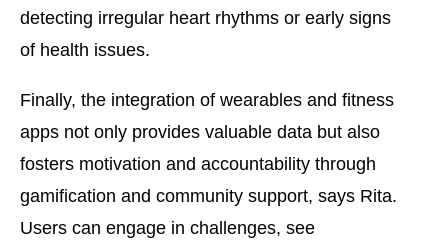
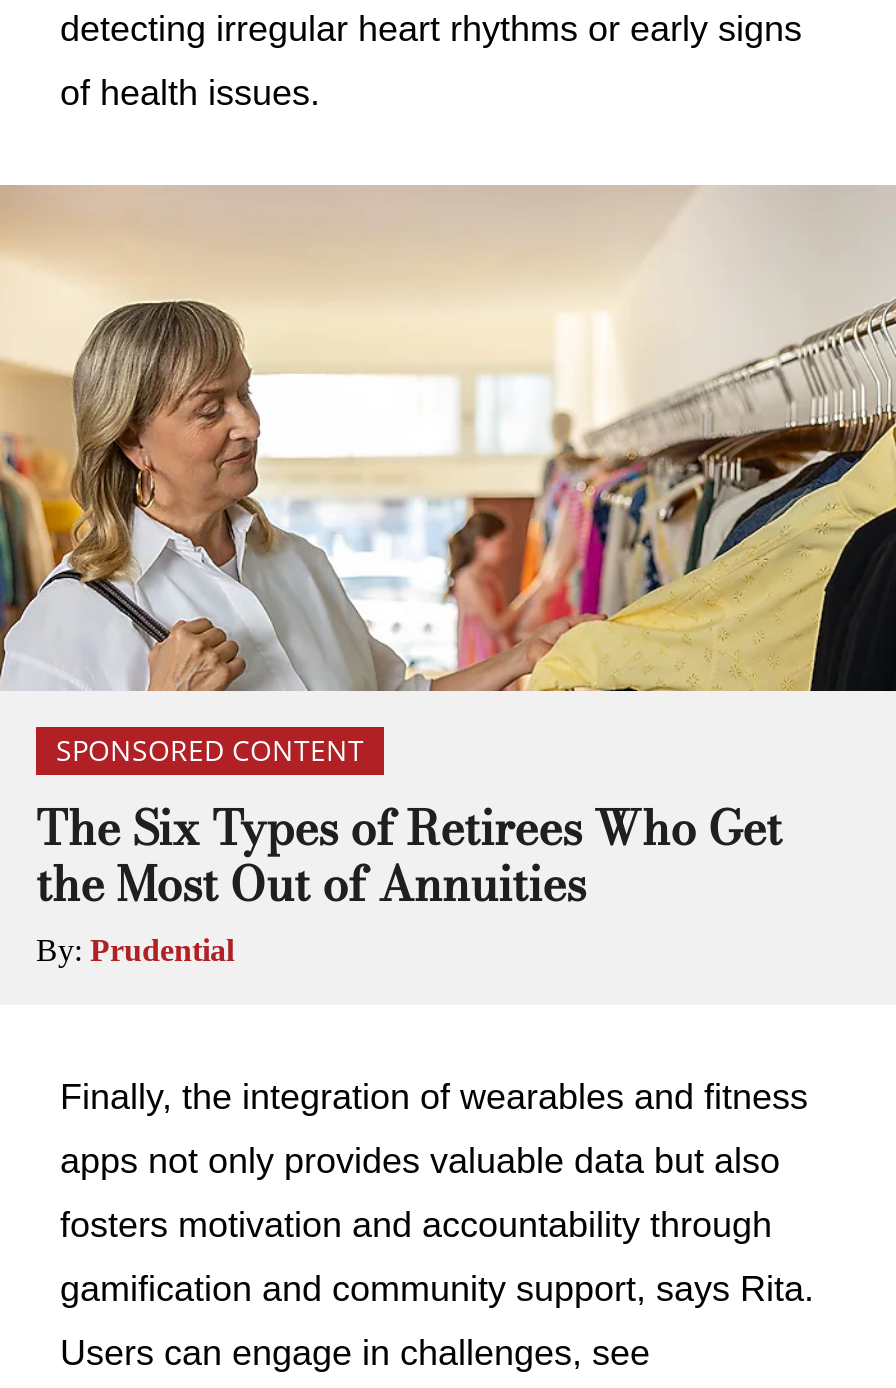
+ [image]
+ SPONSORED CONTENT
+ The Six Types of Retirees Who Get
+ the Most Out of Annuities
+ By: Prudential
